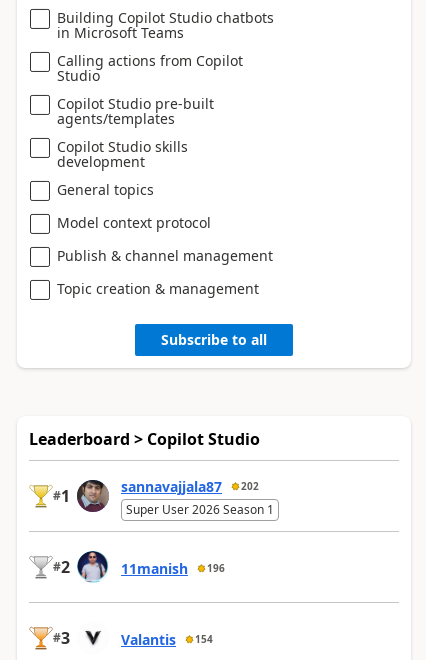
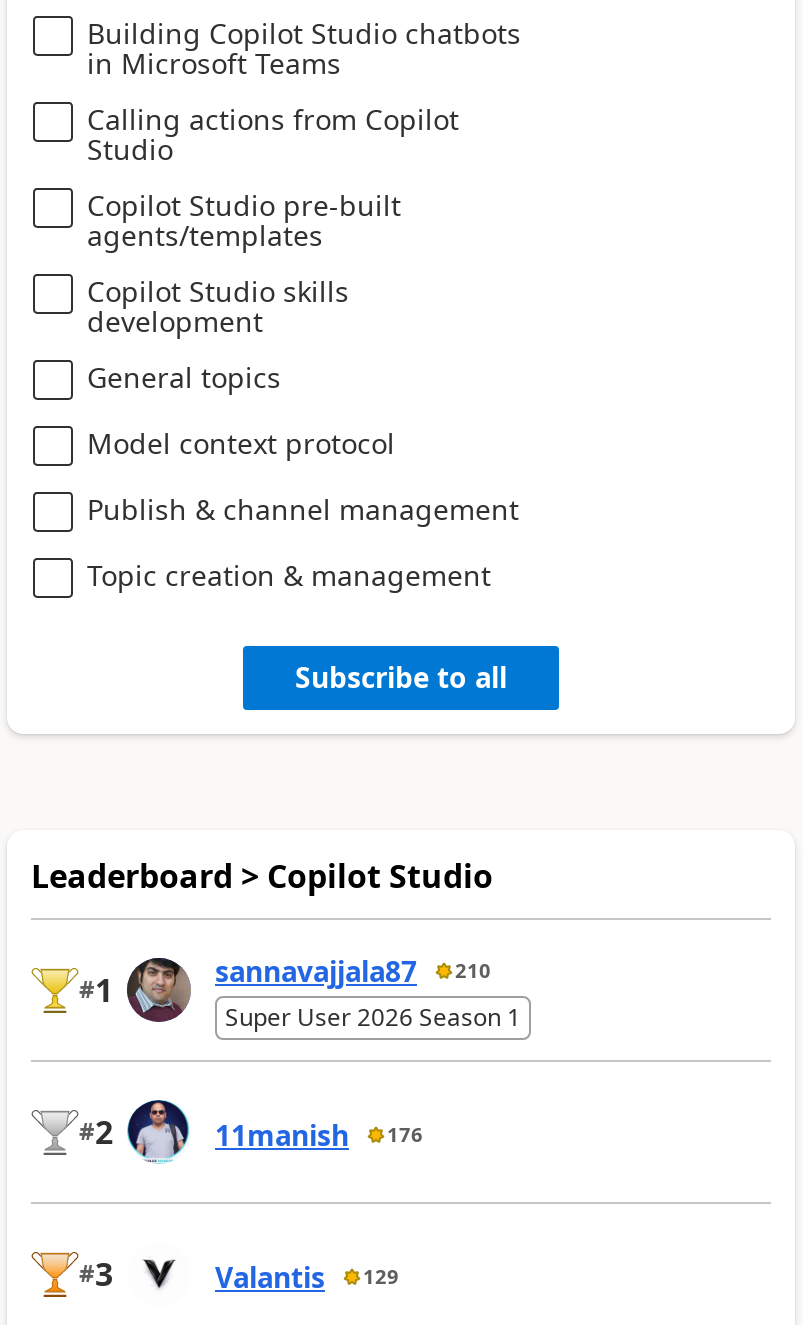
- sannavajjala87 202
+ sannavajjala87 210

- 11manish 196
+ 11manish 176

- Valantis 154
+ Valantis 129
